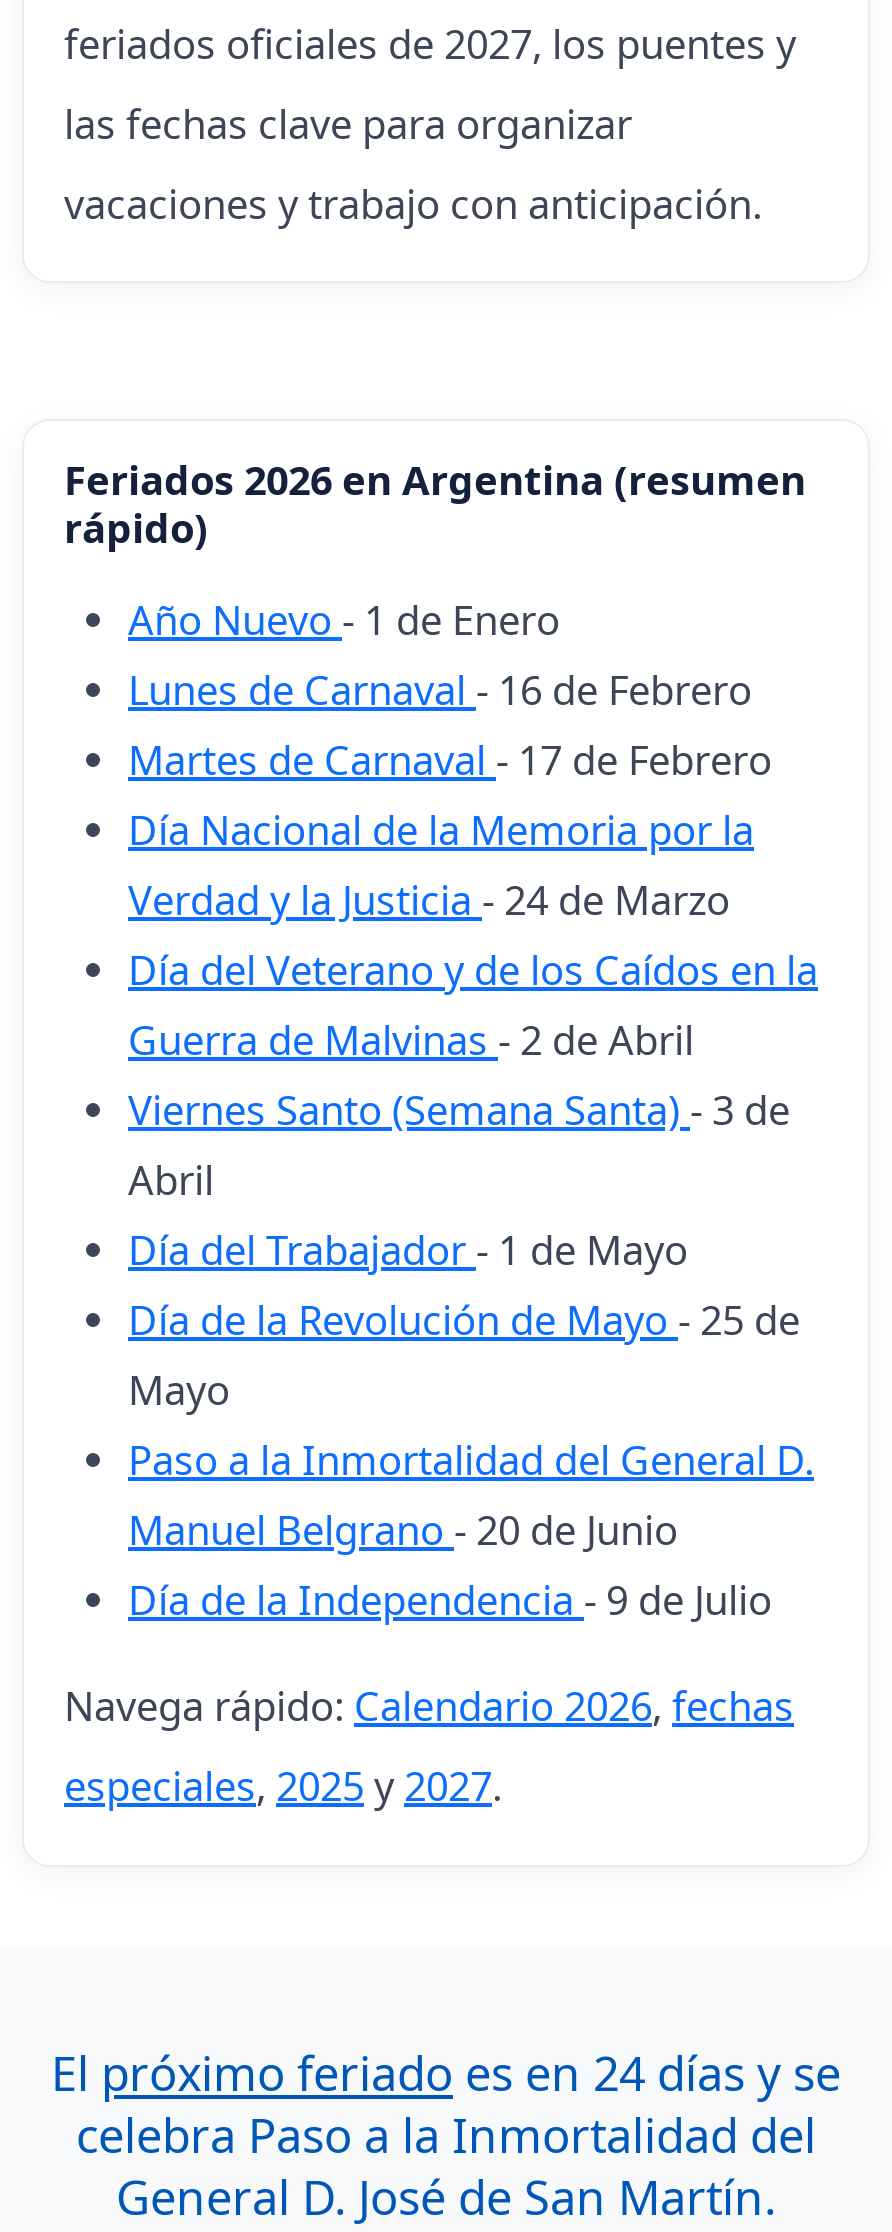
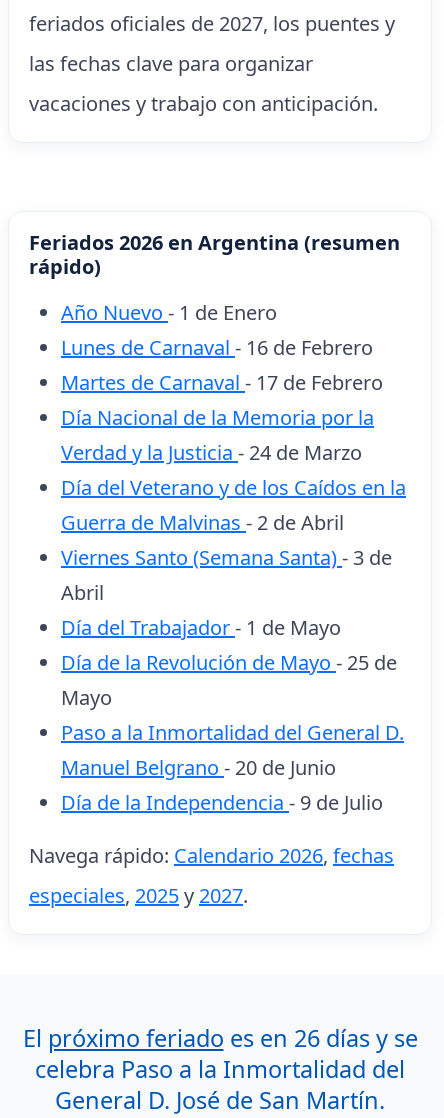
- El próximo feriado es en 24 días y se
+ El próximo feriado es en 26 días y se
